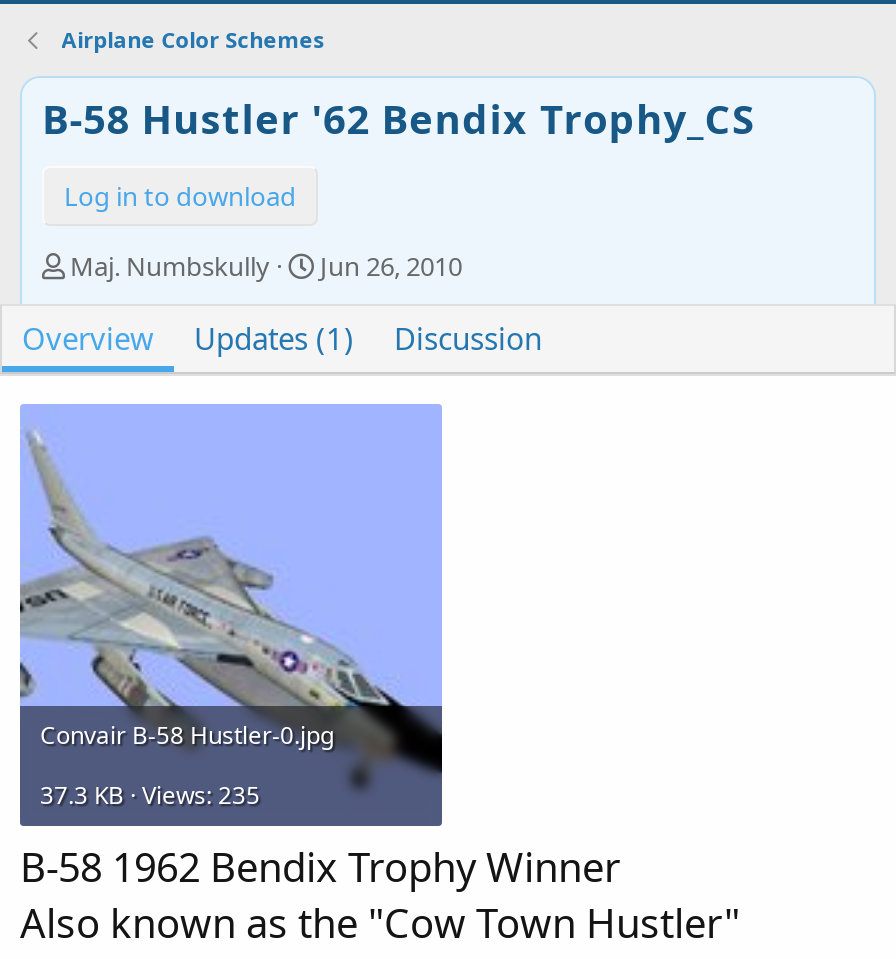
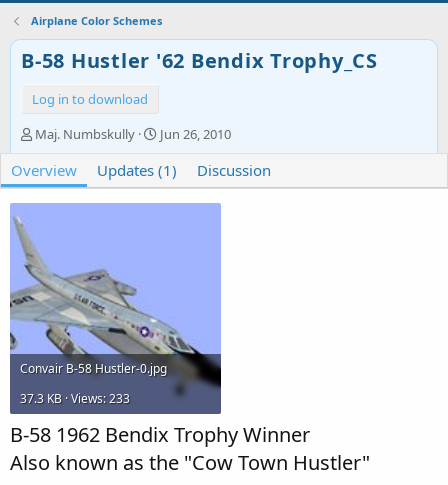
- 37.3 KB · Views: 235
+ 37.3 KB · Views: 233
